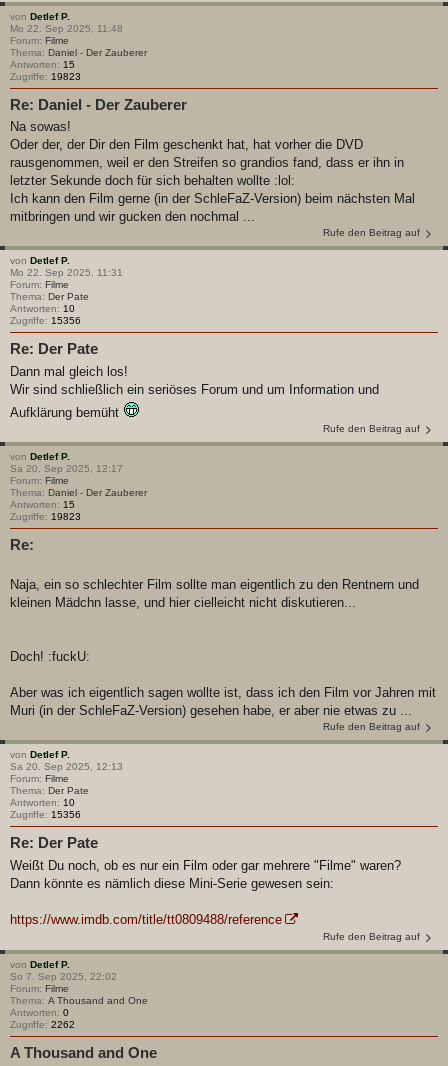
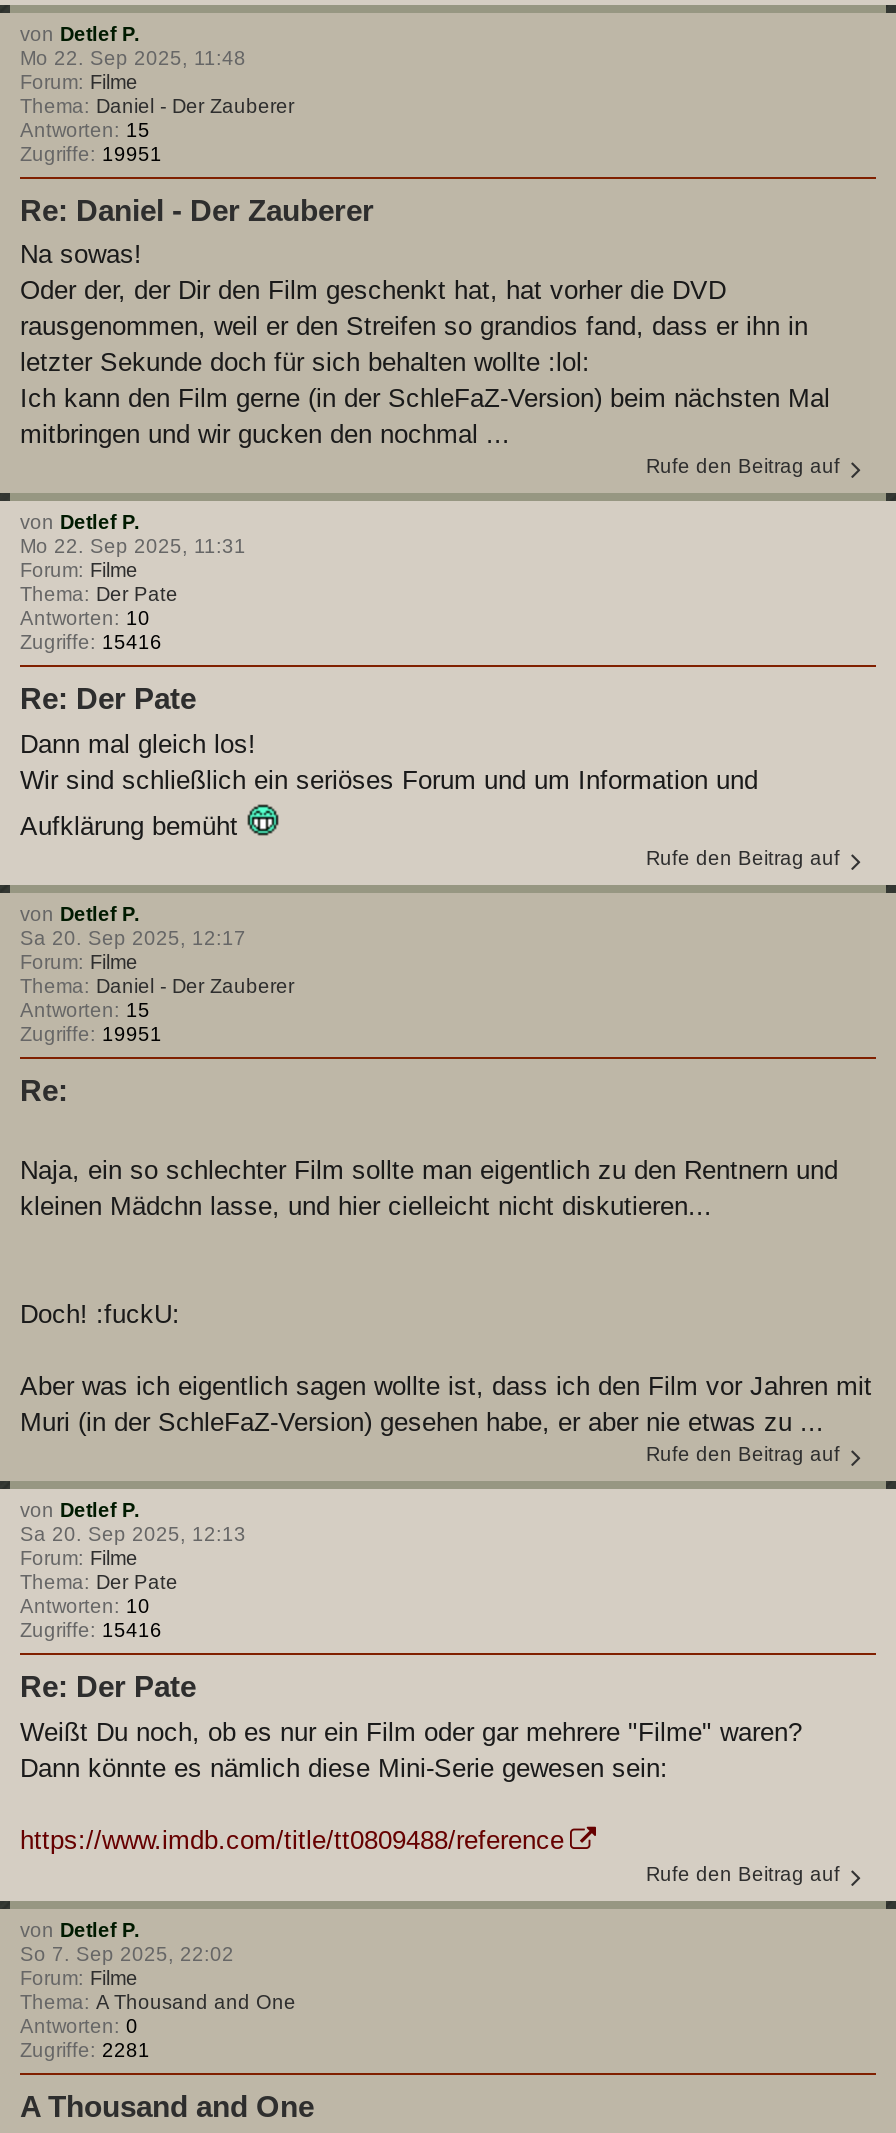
- Zugriffe: 19823
+ Zugriffe: 19951

- Zugriffe: 15356
+ Zugriffe: 15416

- Zugriffe: 19823
+ Zugriffe: 19951

- Zugriffe: 15356
+ Zugriffe: 15416

- Zugriffe: 2262
+ Zugriffe: 2281
